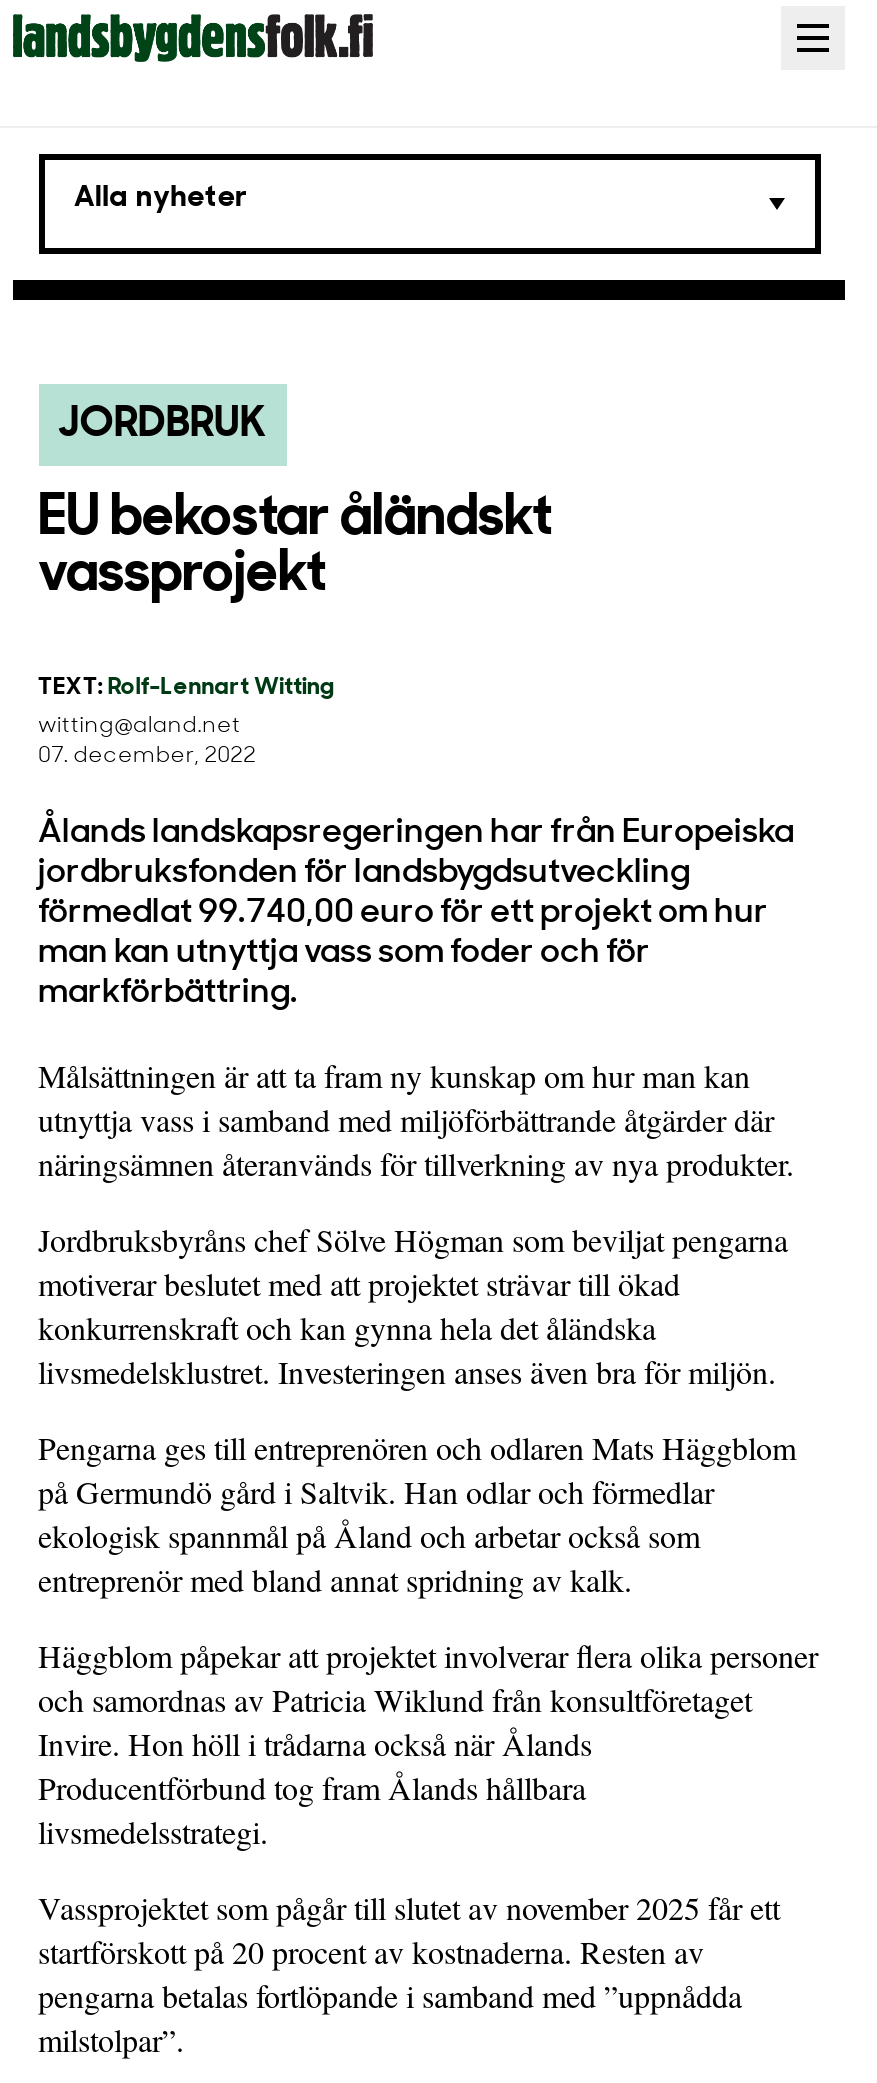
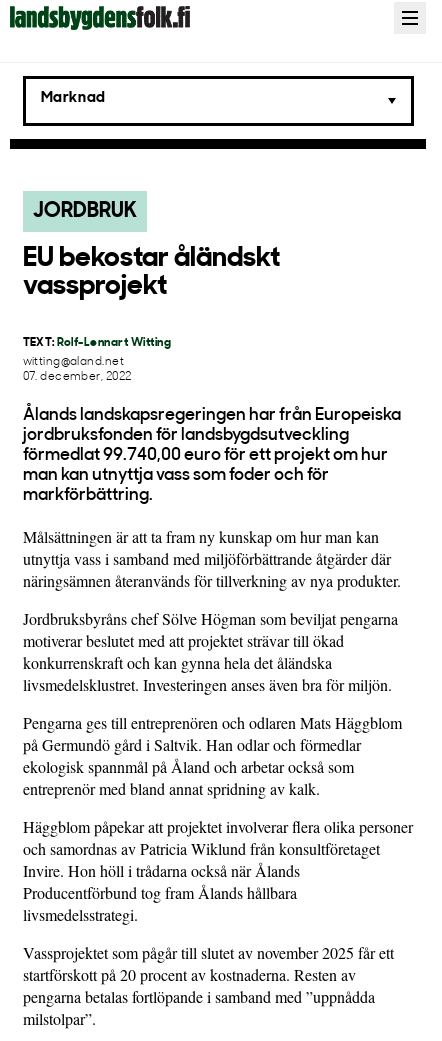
- Alla nyheter
+ Marknad
